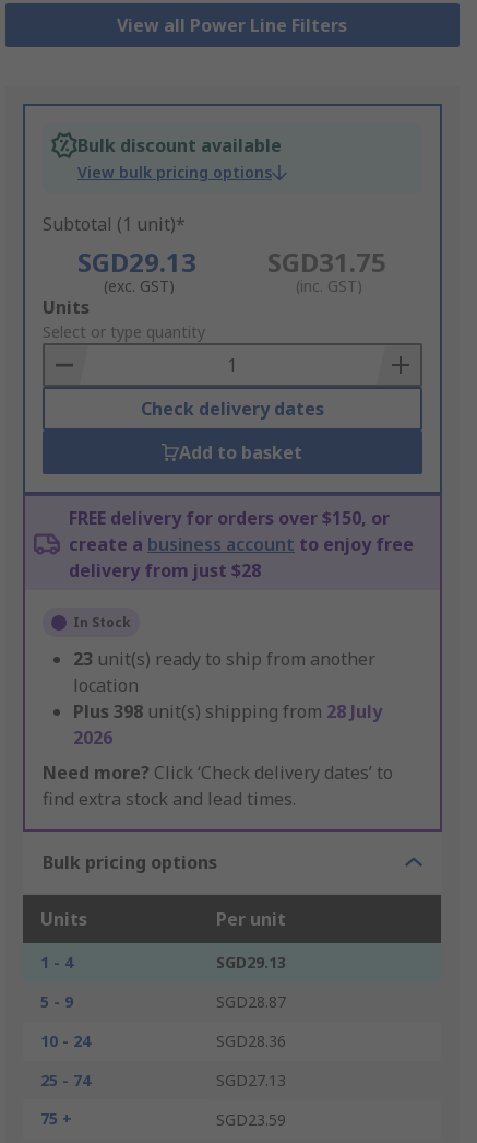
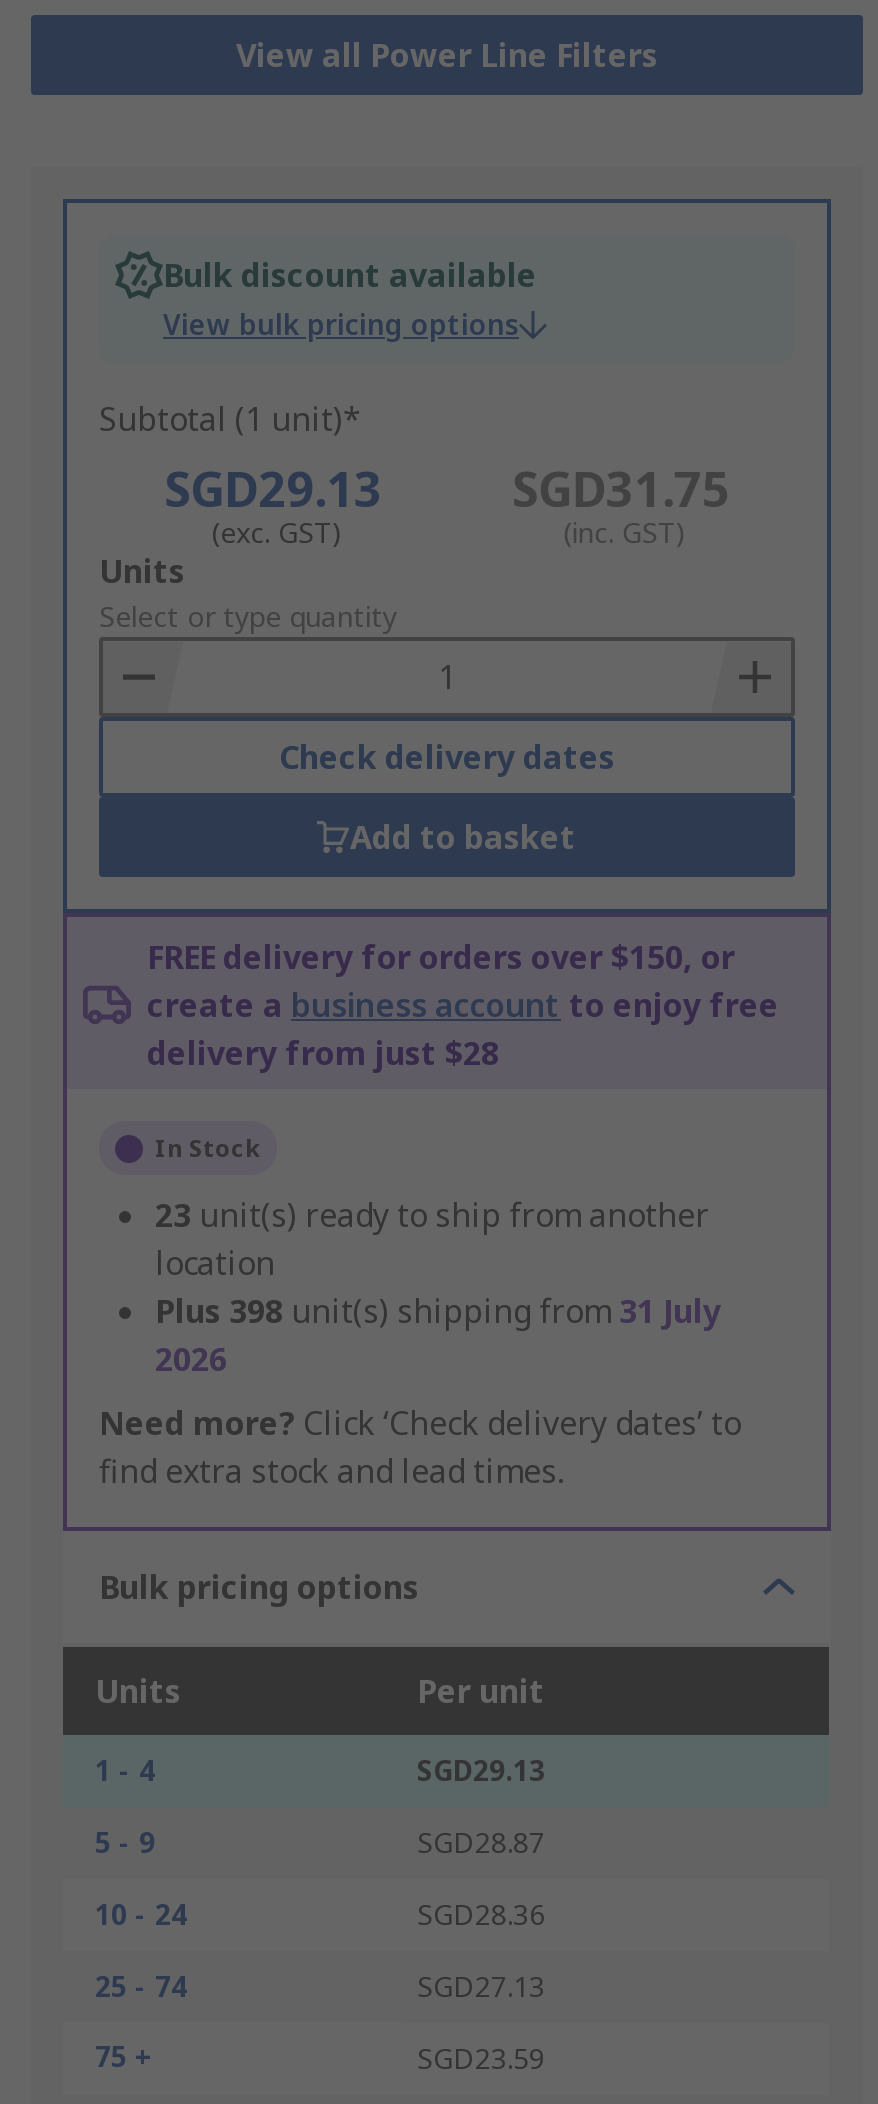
- Plus 398 unit(s) shipping from 28 July
+ Plus 398 unit(s) shipping from 31 July
